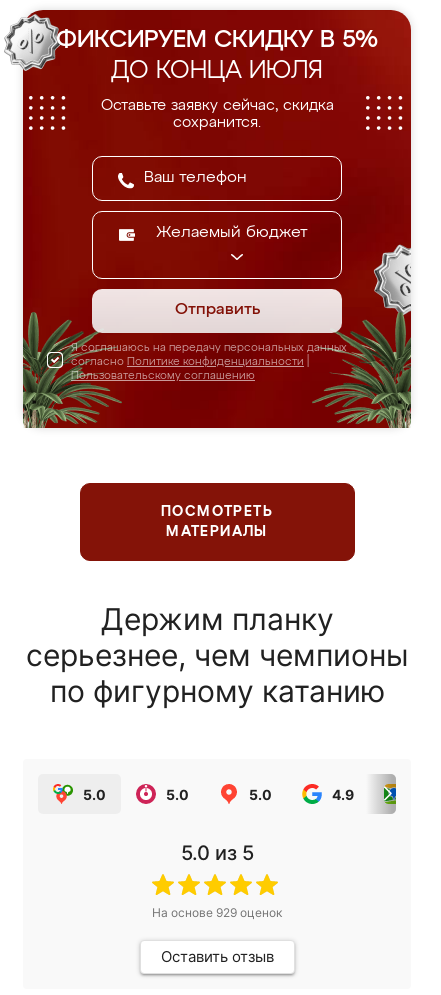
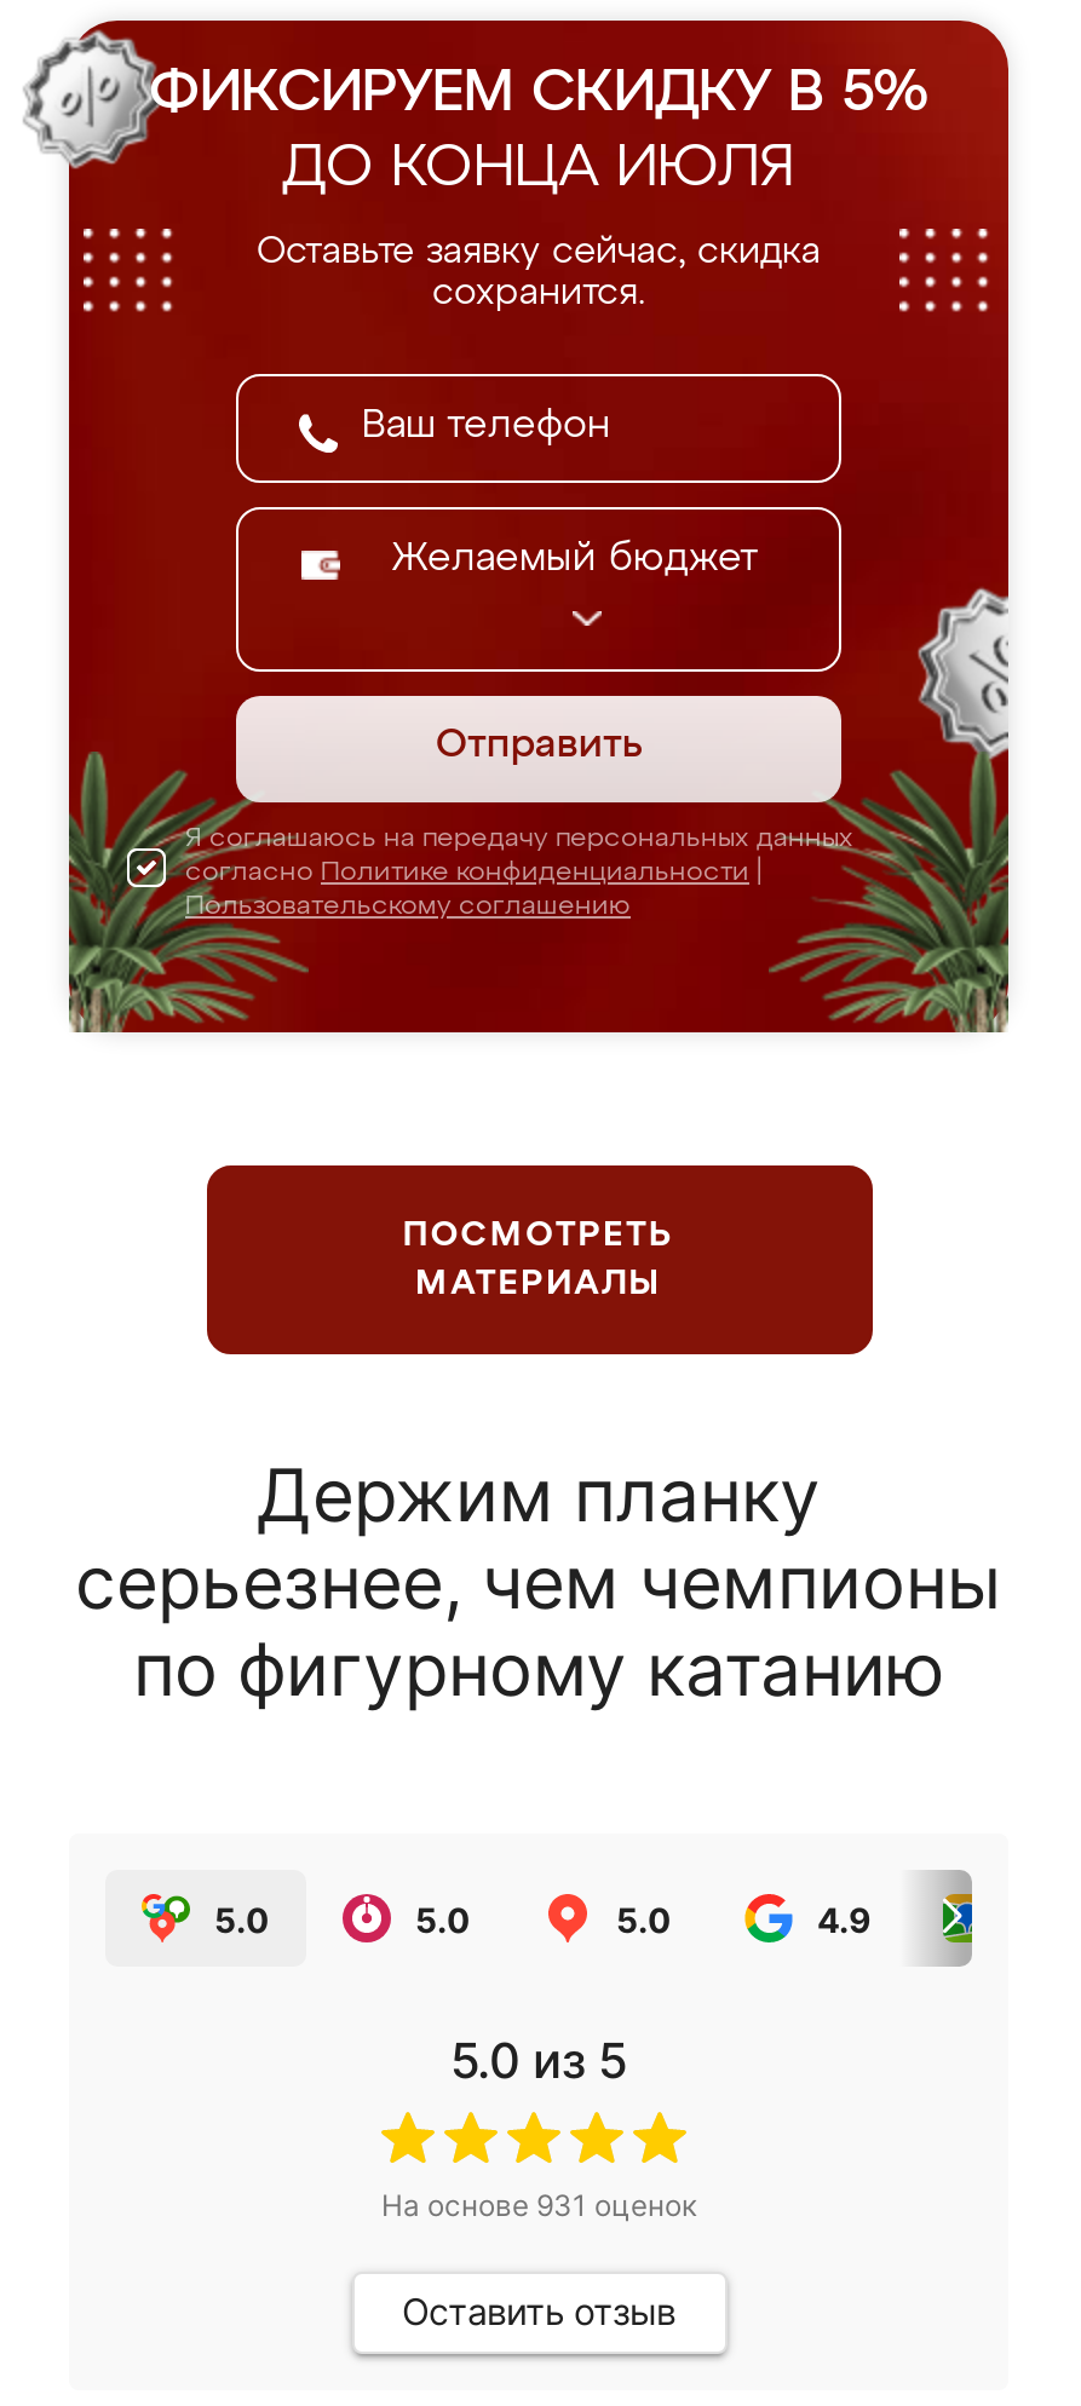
- На основе 929 оценок
+ На основе 931 оценок
